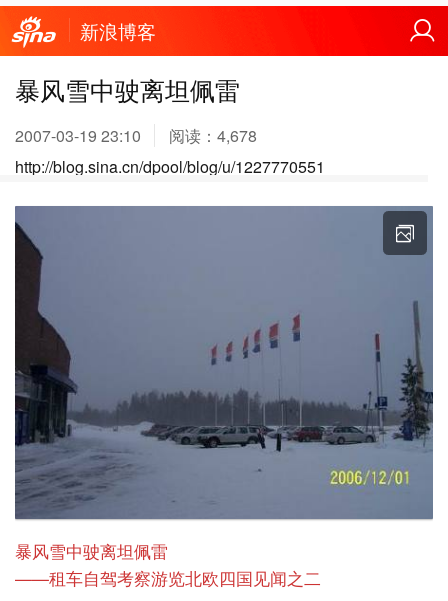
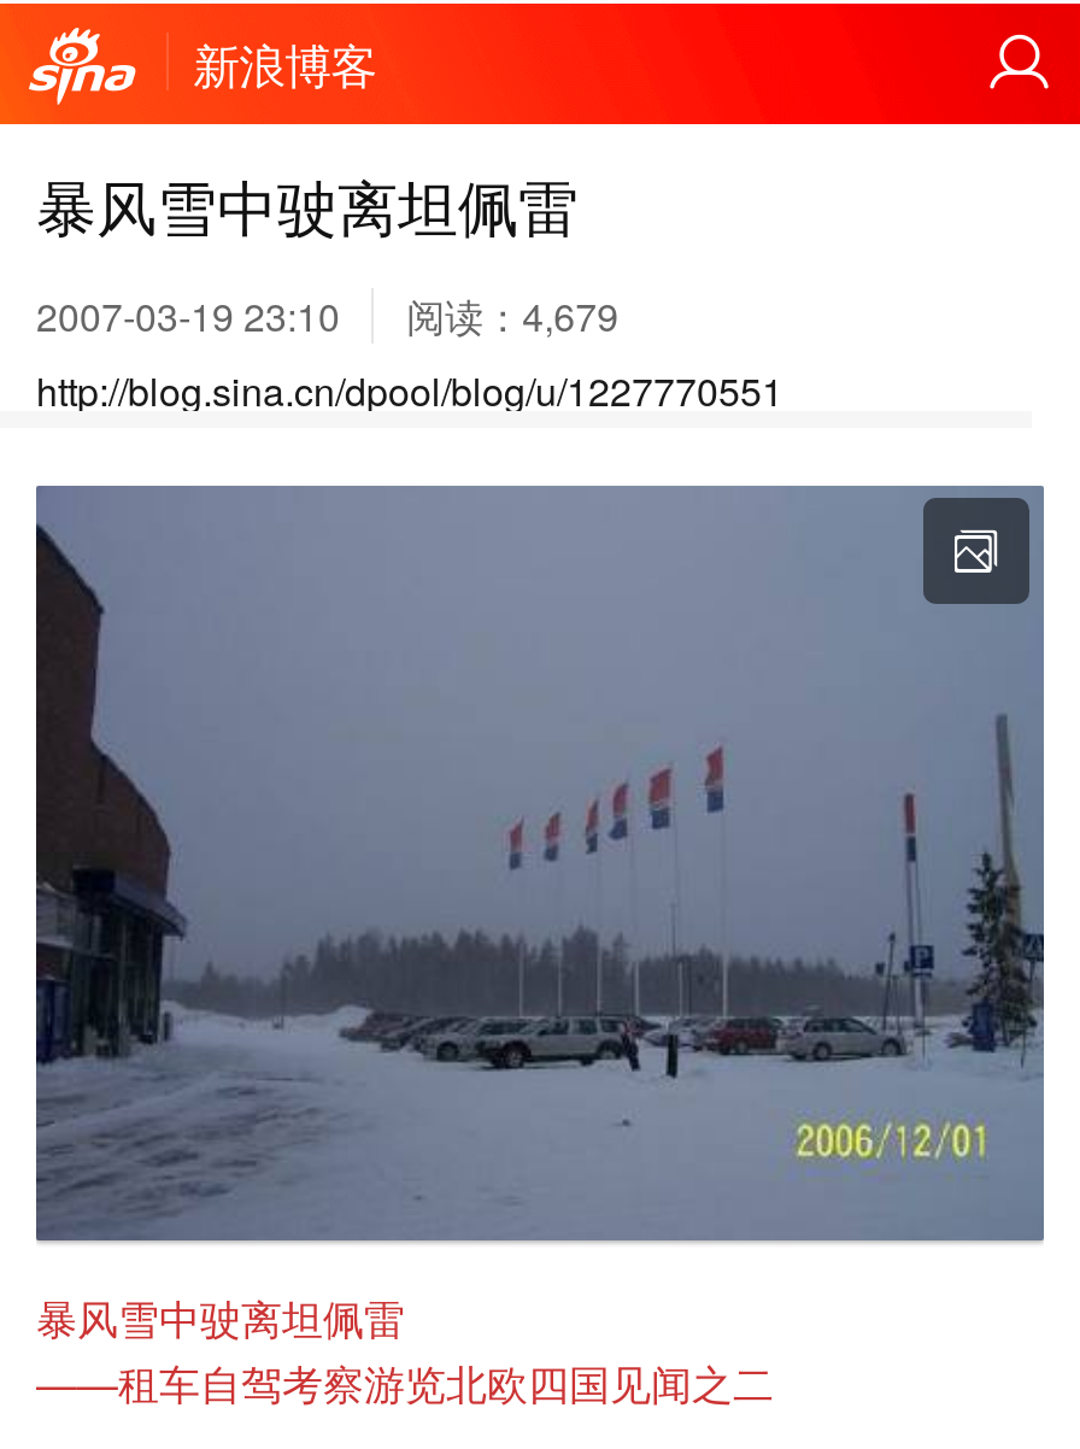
- 2007-03-19 23:10 阅读：4,678
+ 2007-03-19 23:10 阅读：4,679
